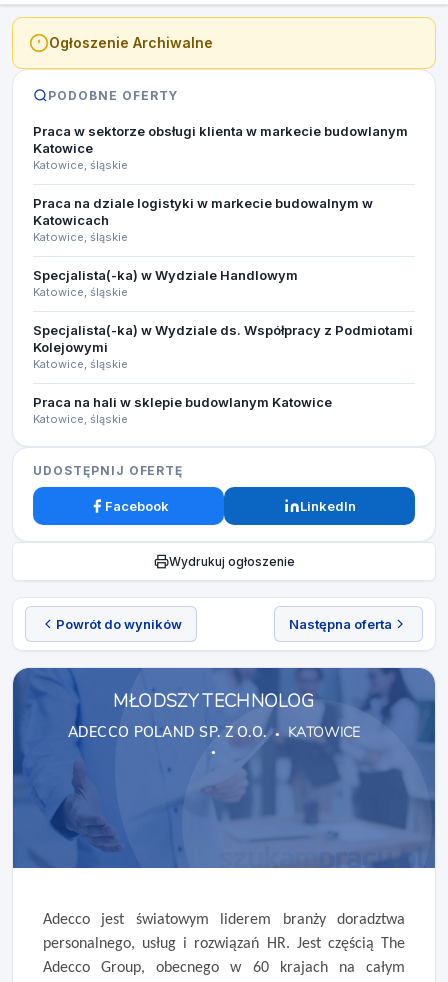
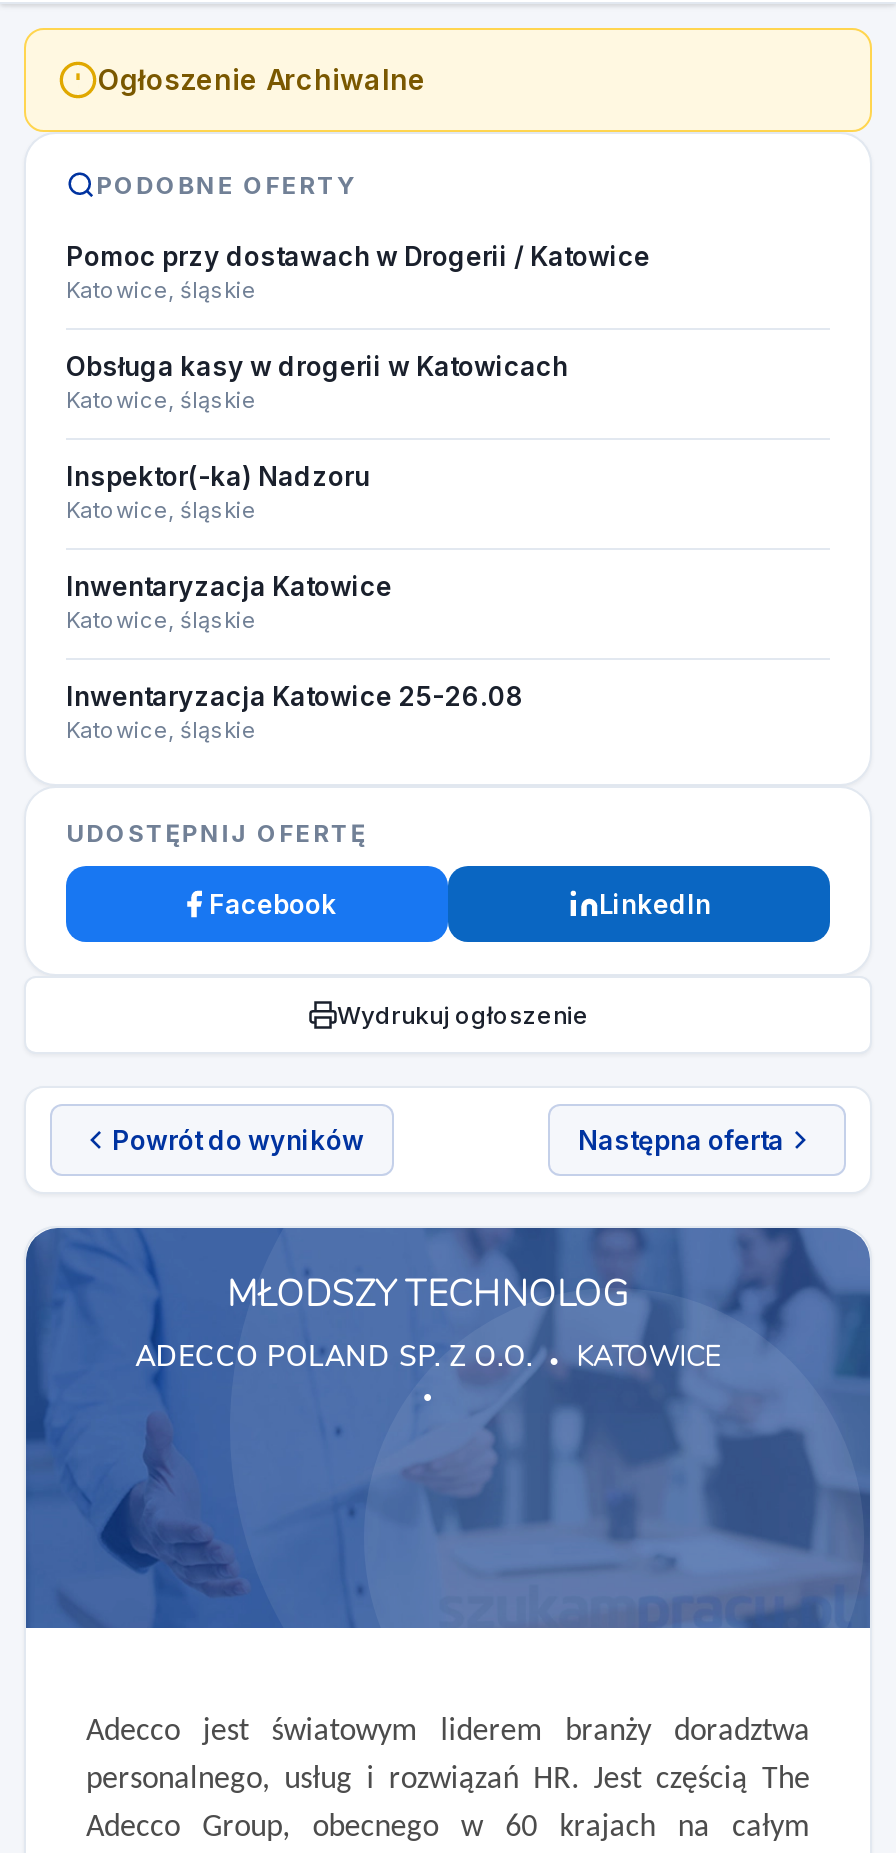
- Praca w sektorze obsługi klienta w markecie budowlanym
- Katowice
+ Pomoc przy dostawach w Drogerii / Katowice

- Praca na dziale logistyki w markecie budowalnym w
- Katowicach
+ Obsługa kasy w drogerii w Katowicach

- Specjalista(-ka) w Wydziale Handlowym
+ Inspektor(-ka) Nadzoru

- Specjalista(-ka) w Wydziale ds. Współpracy z Podmiotami
- Kolejowymi
+ Inwentaryzacja Katowice

- Praca na hali w sklepie budowlanym Katowice
+ Inwentaryzacja Katowice 25-26.08
